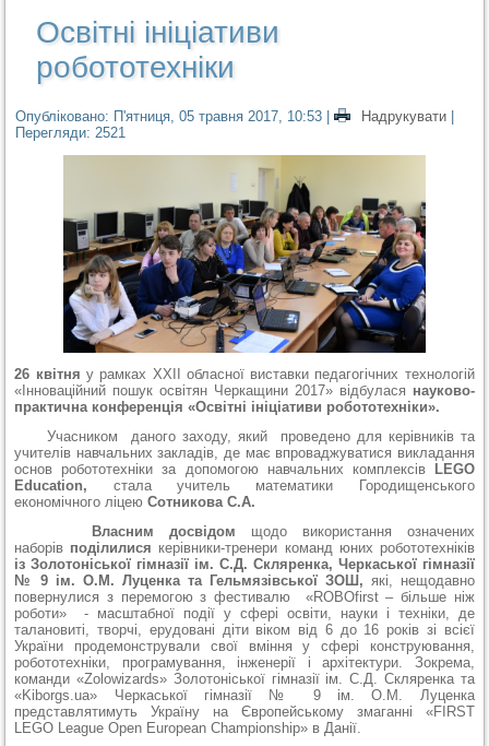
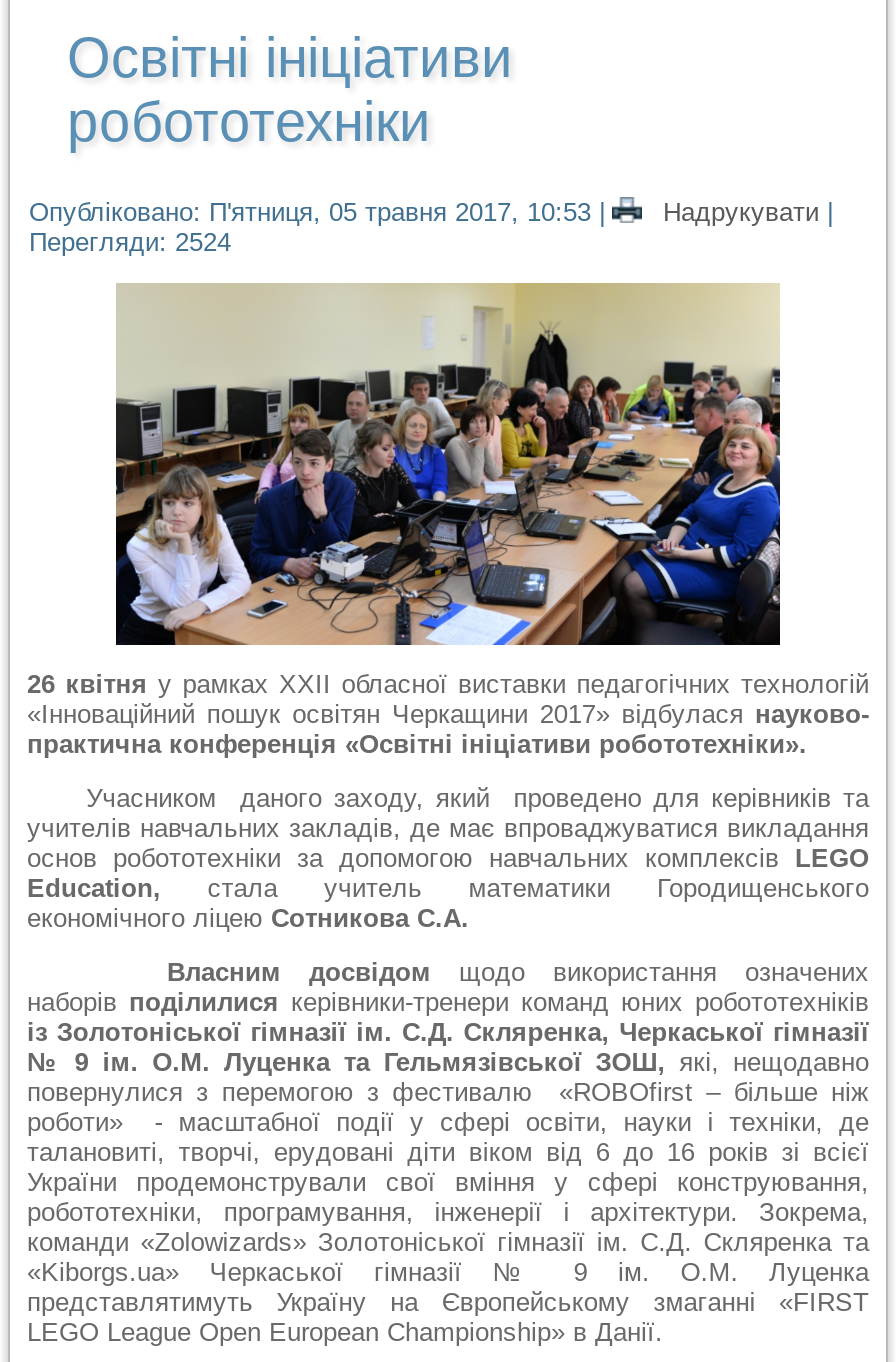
- Перегляди: 2521
+ Перегляди: 2524
